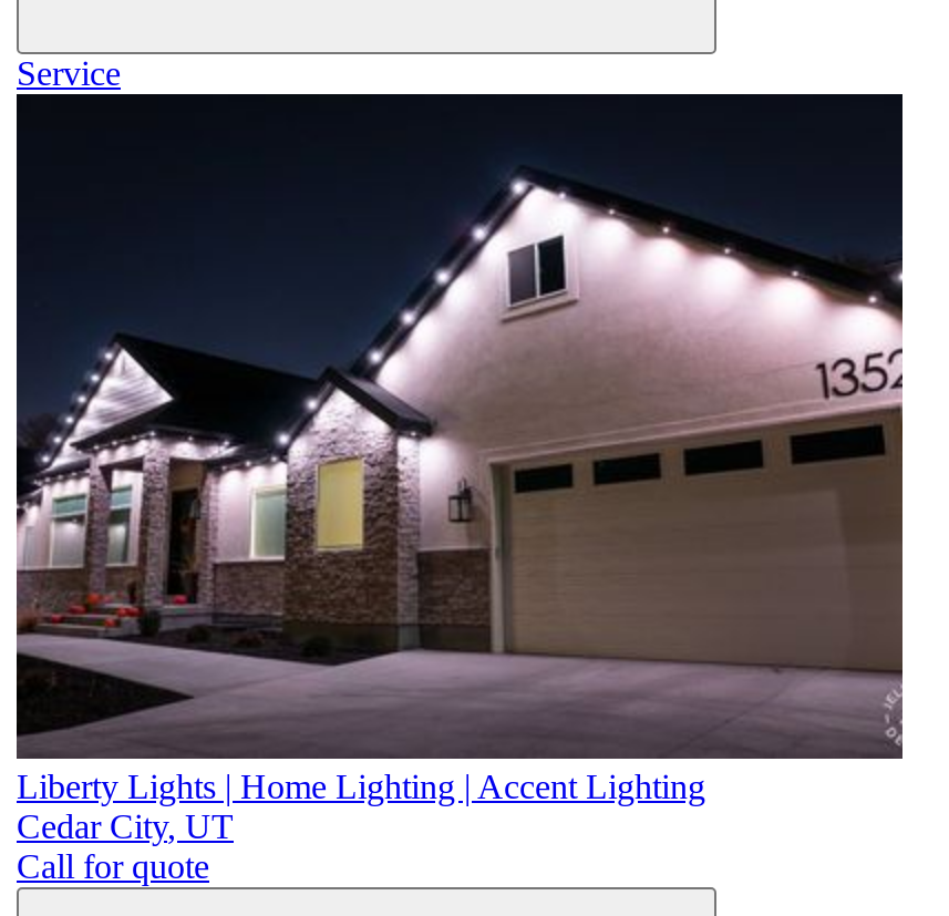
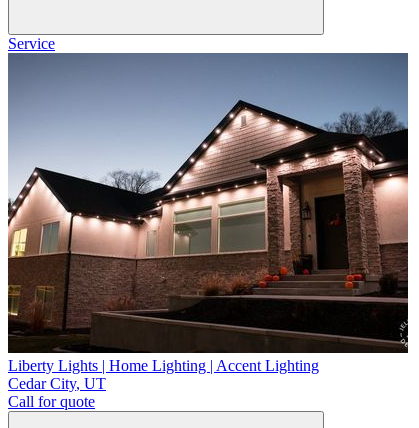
- [image]
+ [image]
